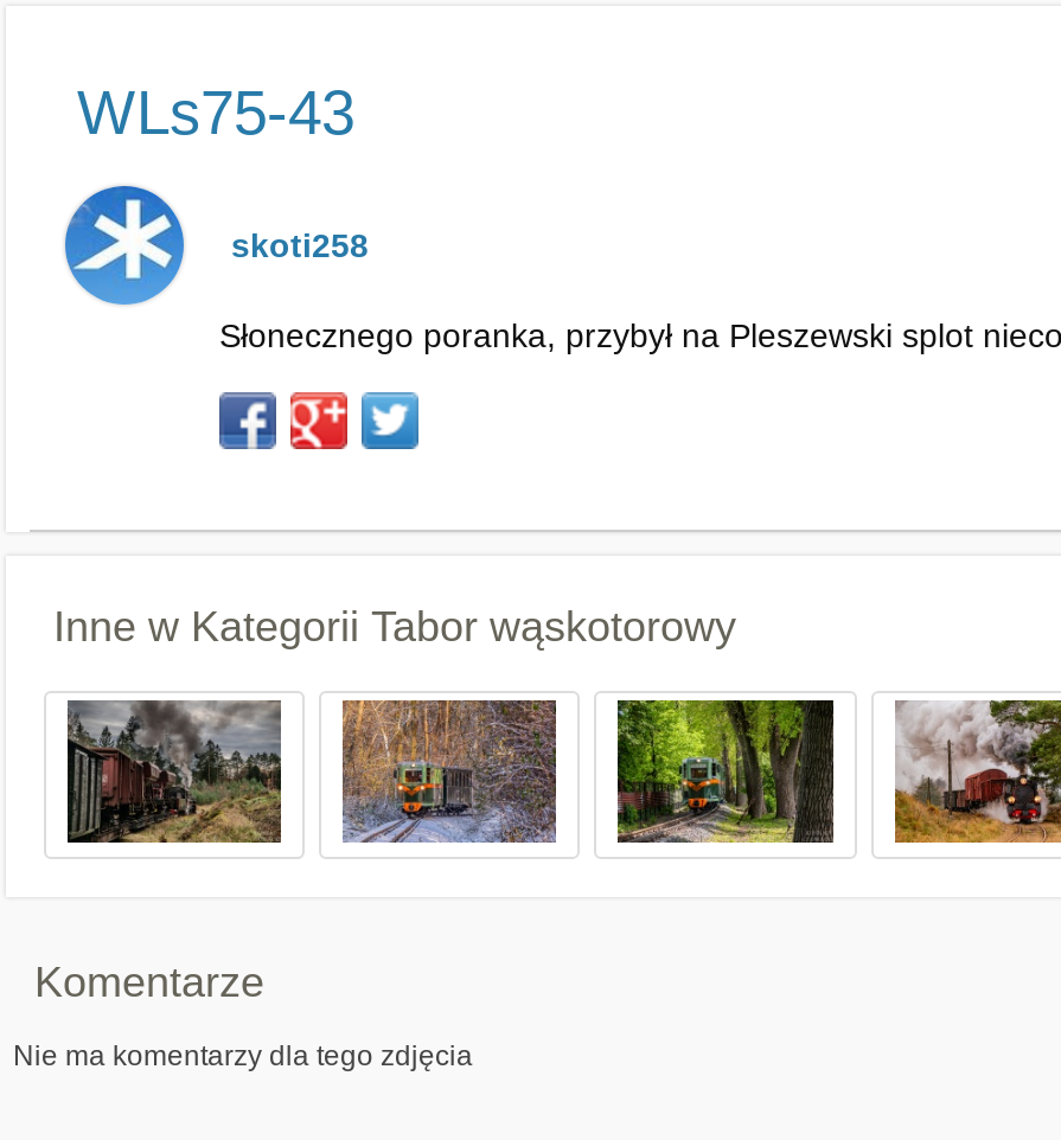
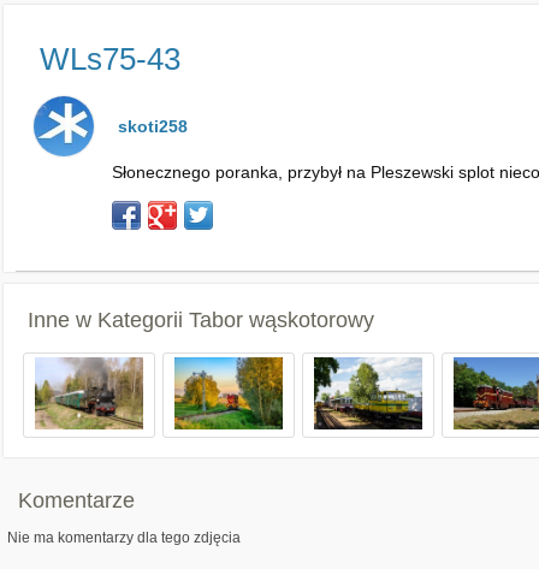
- [image]
+ [image]

- [image]
+ [image]

- [image]
+ [image]

- [image]
+ [image]
